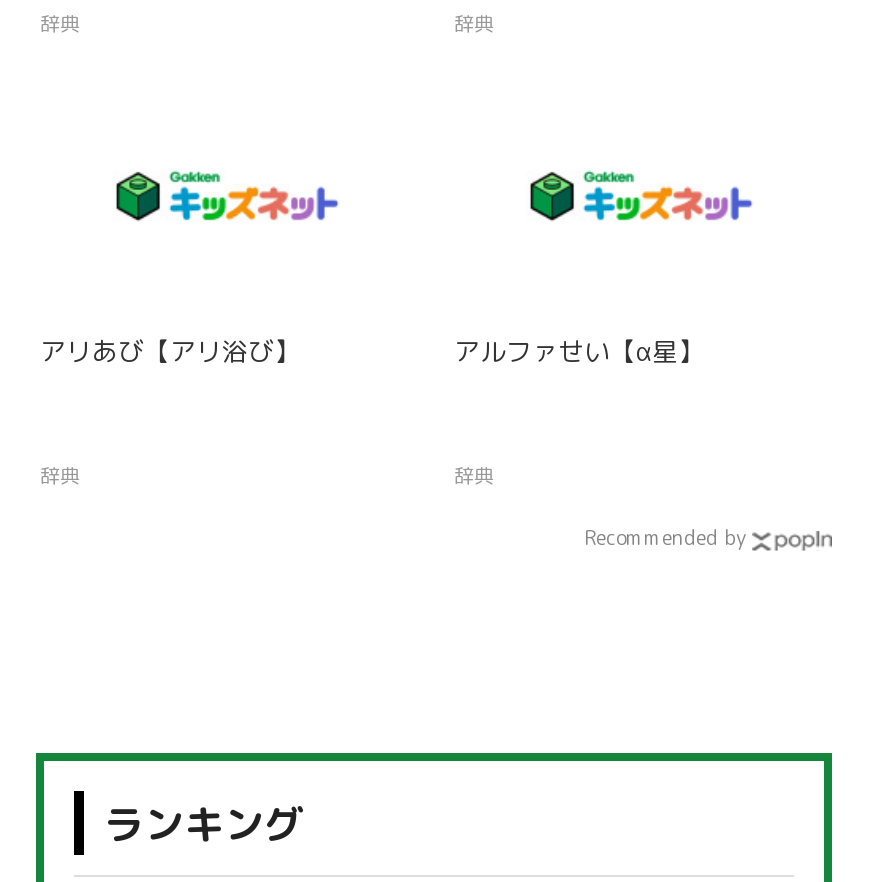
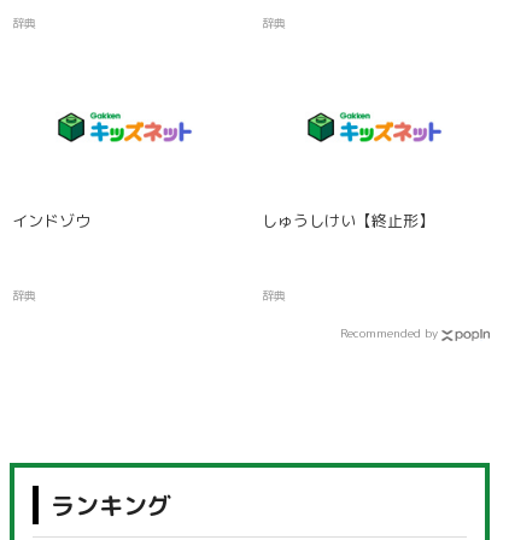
- アリあび【アリ浴び】
+ インドゾウ

- アルファせい【α星】
+ しゅうしけい【終止形】
